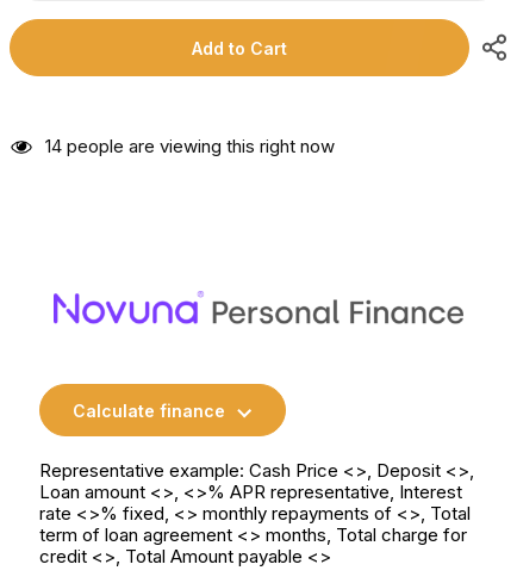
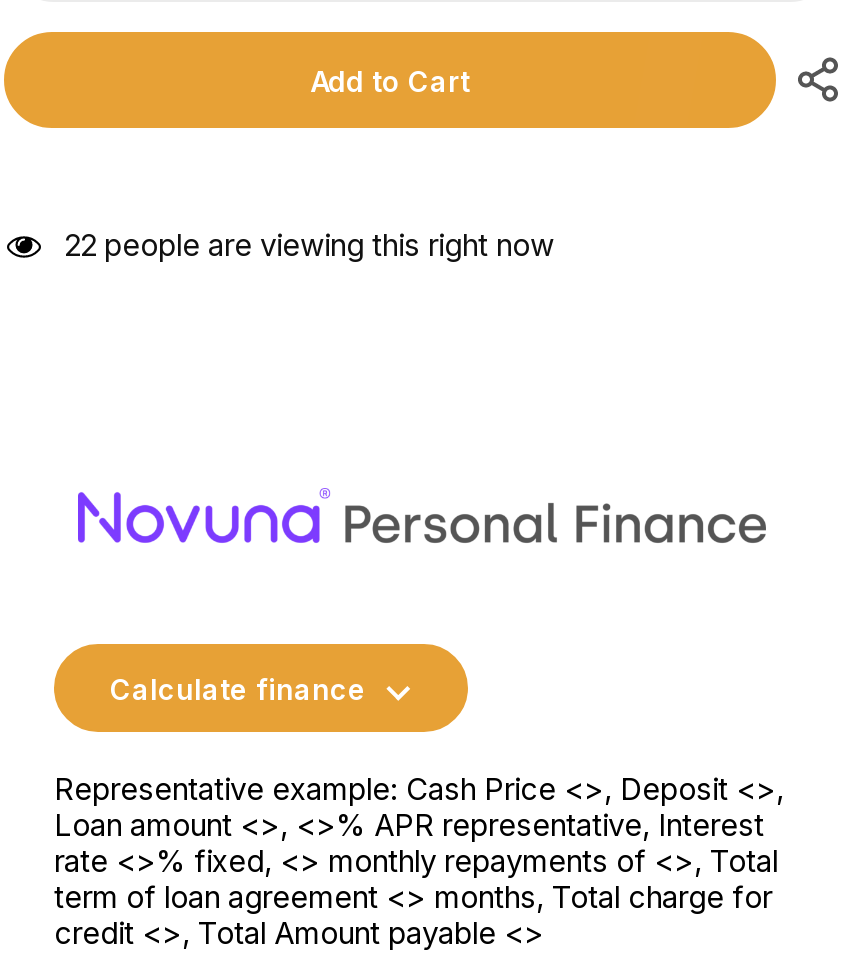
- 14 people are viewing this right now
+ 22 people are viewing this right now
